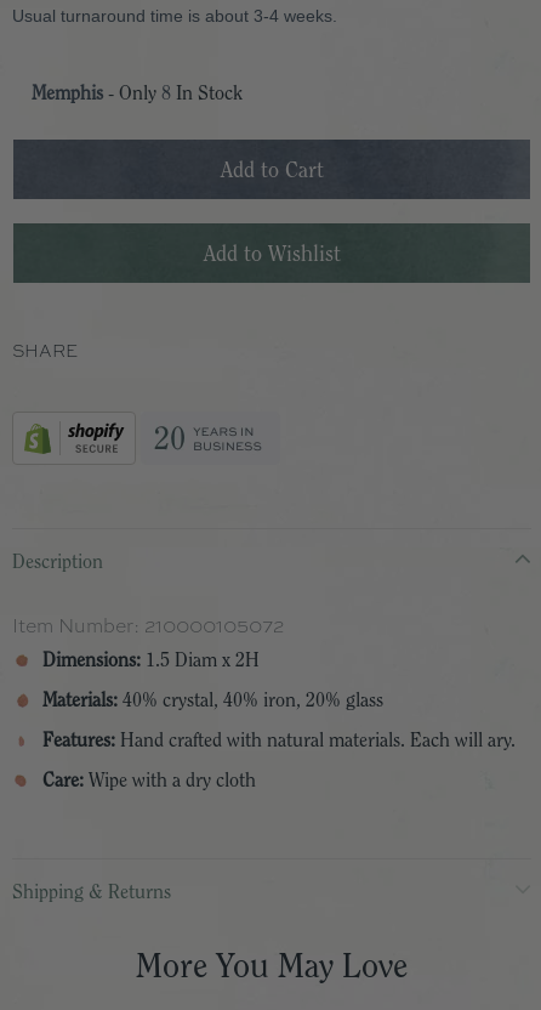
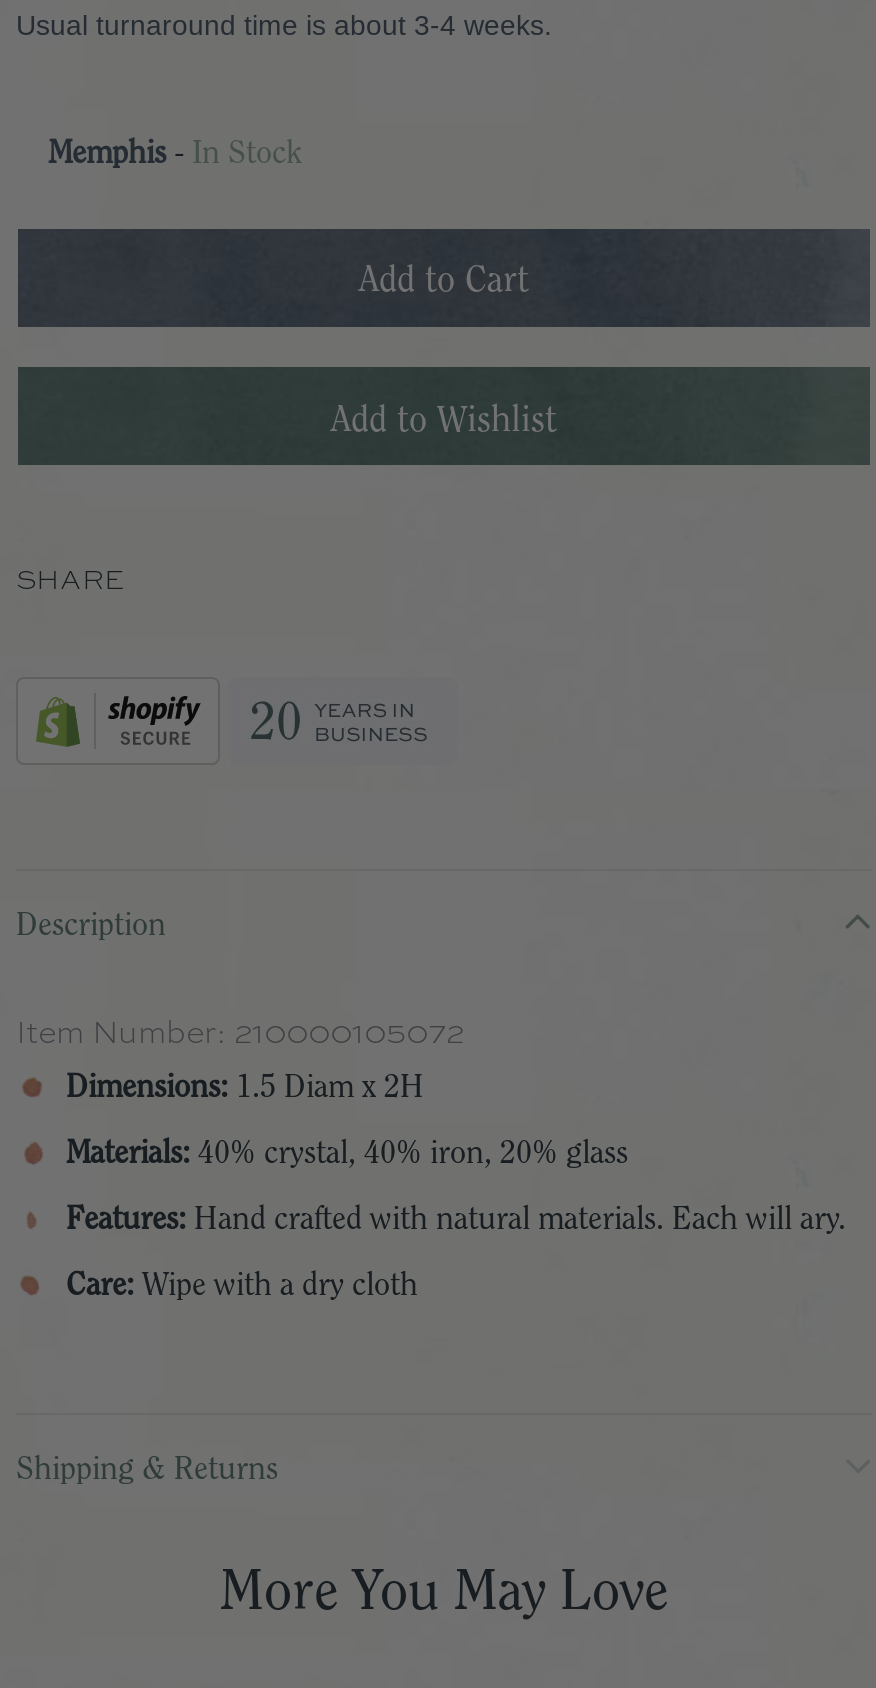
- Memphis - Only 8 In Stock
+ Memphis - In Stock
